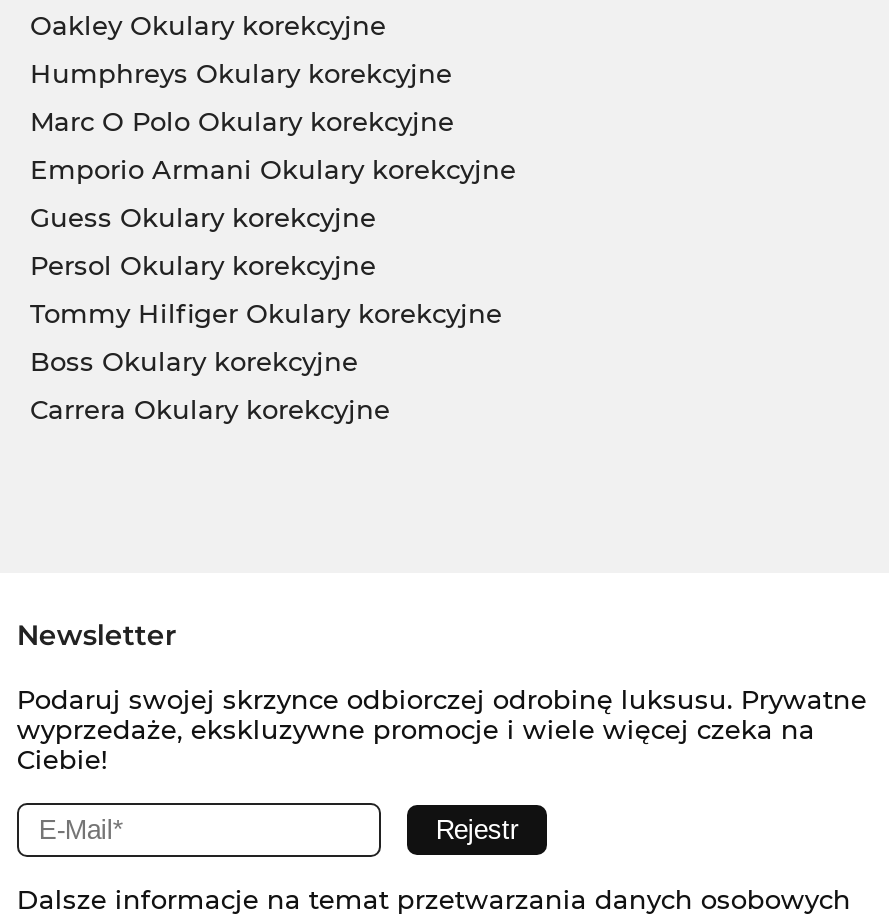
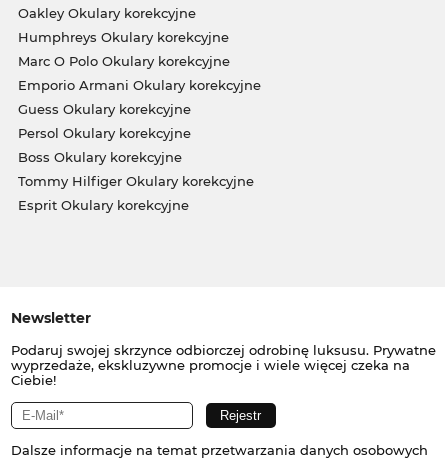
moved down: Tommy Hilfiger Okulary korekcyjne

moved up: Boss Okulary korekcyjne

- Carrera Okulary korekcyjne
+ Esprit Okulary korekcyjne
